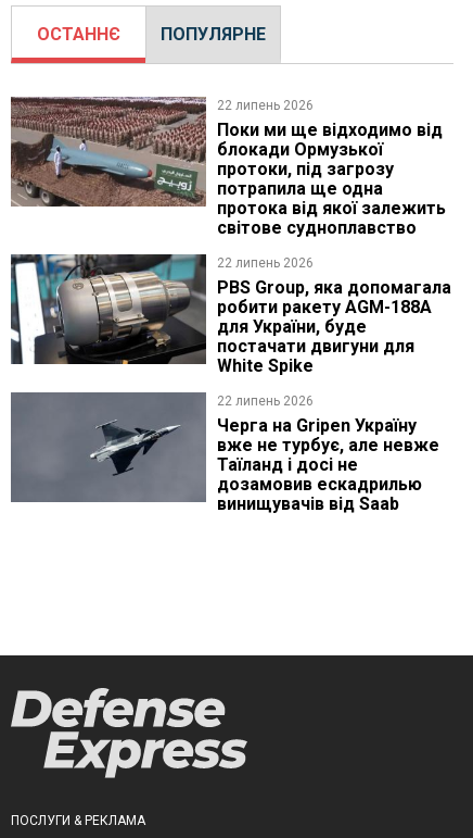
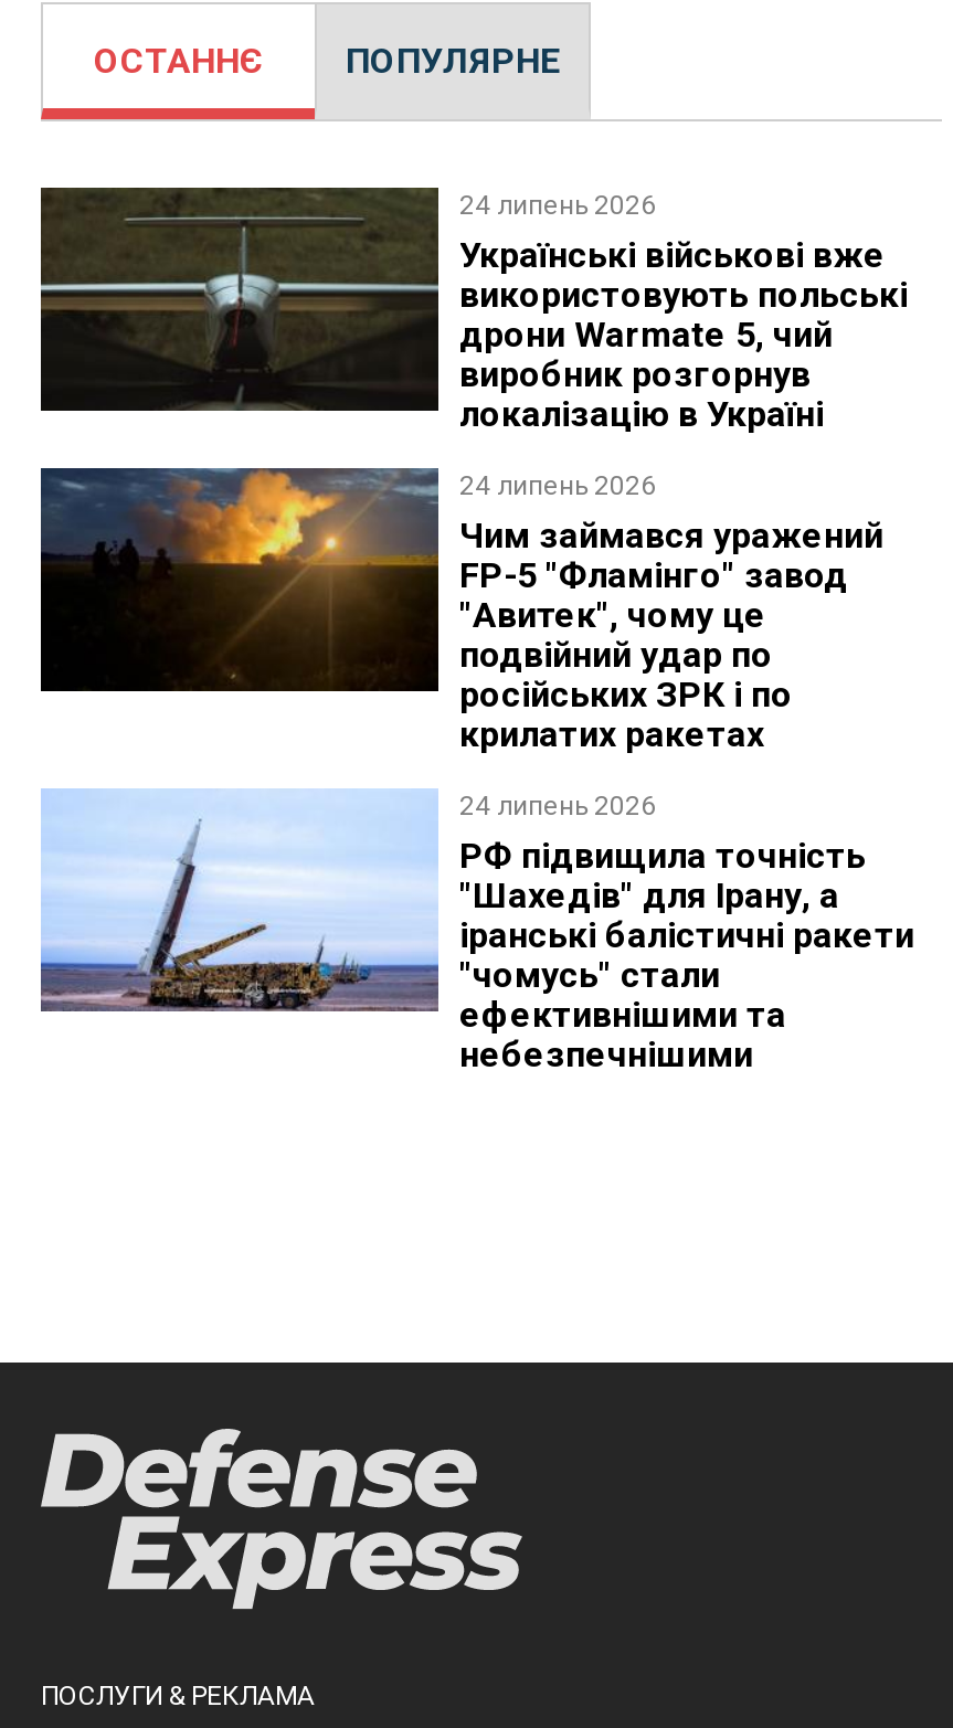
- [image]
- 22 липень 2026
- Поки ми ще відходимо від
- блокади Ормузької
- протоки, під загрозу
- потрапила ще одна
- протока від якої залежить
- світове судноплавство
+ [image]
+ 24 липень 2026
+ Українські військові вже
+ використовують польські
+ дрони Warmate 5, чий
+ виробник розгорнув
+ локалізацію в Україні

- [image]
- 22 липень 2026
- PBS Group, яка допомагала
- робити ракету AGM-188A
- для України, буде
- постачати двигуни для
- White Spike
+ [image]
+ 24 липень 2026
+ Чим займався уражений
+ FP-5 "Фламінго" завод
+ "Авитек", чому це
+ подвійний удар по
+ російських ЗРК і по
+ крилатих ракетах

- [image]
- 22 липень 2026
- Черга на Gripen Україну
- вже не турбує, але невже
- Таїланд і досі не
- дозамовив ескадрилью
- винищувачів від Saab
+ [image]
+ 24 липень 2026
+ РФ підвищила точність
+ "Шахедів" для Ірану, а
+ іранські балістичні ракети
+ "чомусь" стали
+ ефективнішими та
+ небезпечнішими
